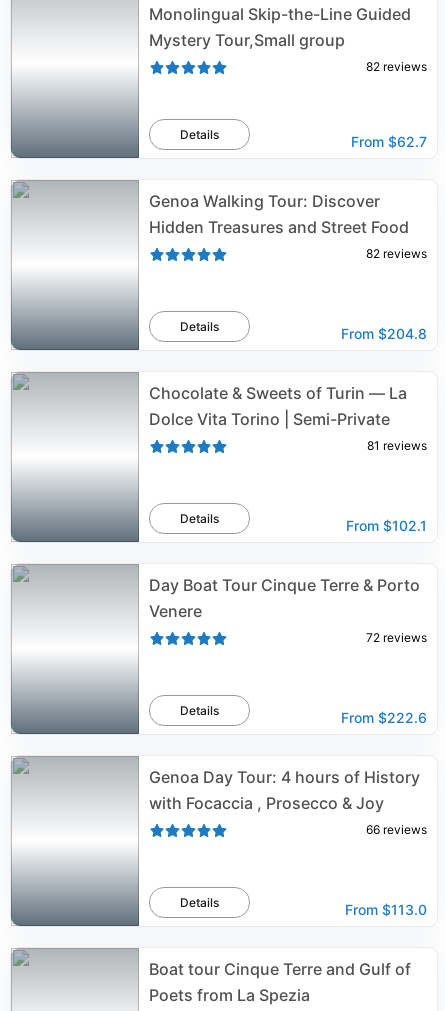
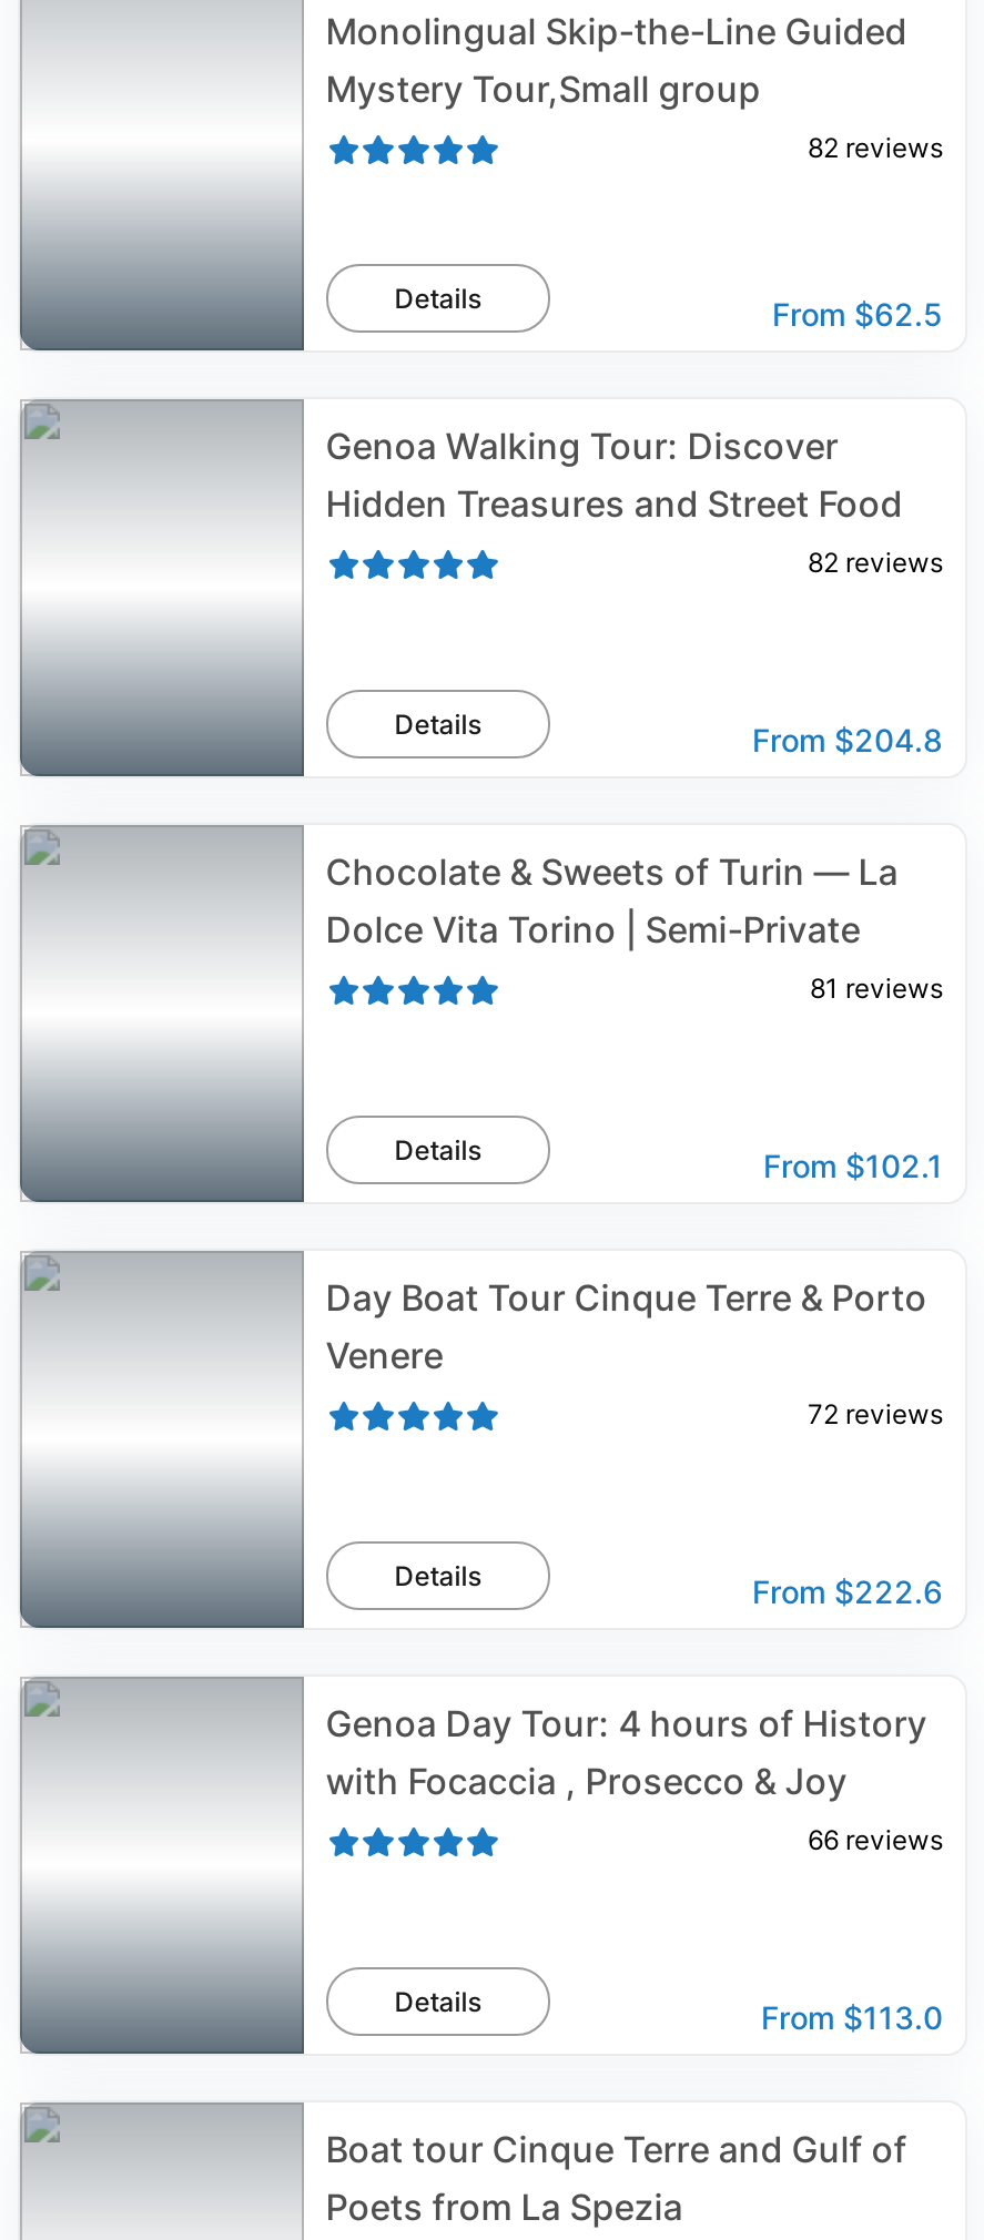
- From $62.7
+ From $62.5
